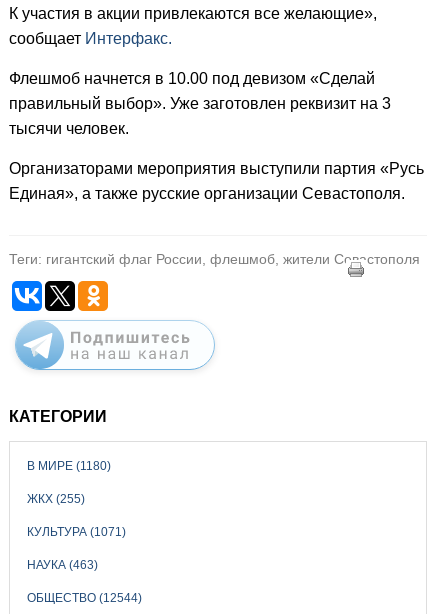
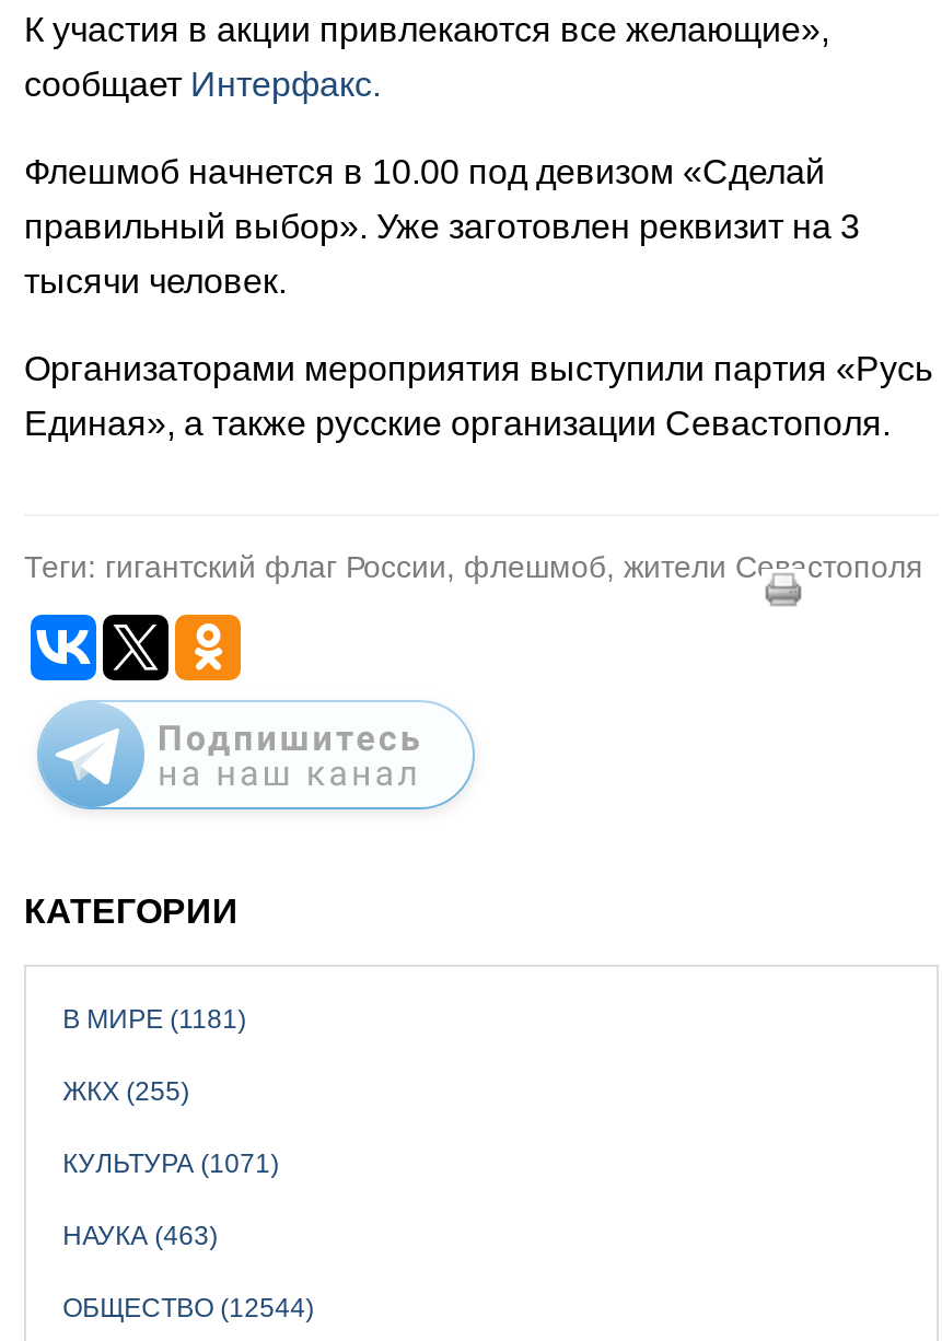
- В МИРЕ (1180)
+ В МИРЕ (1181)
